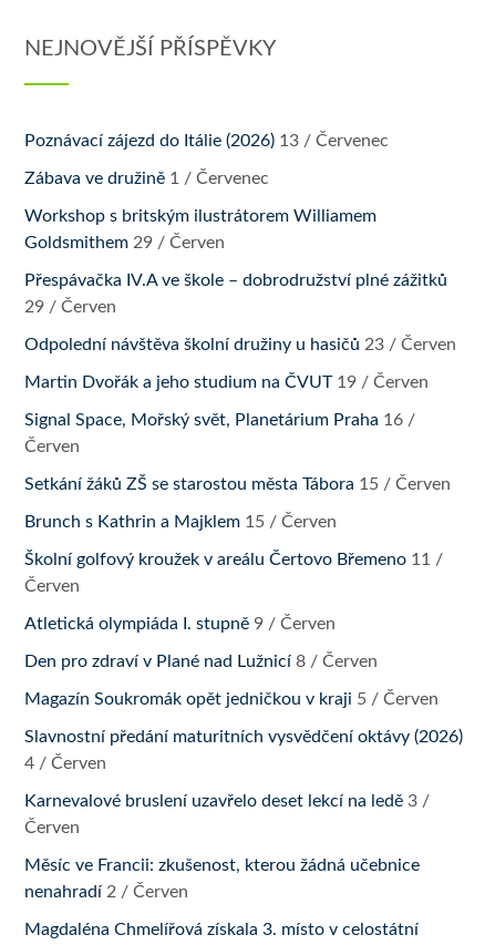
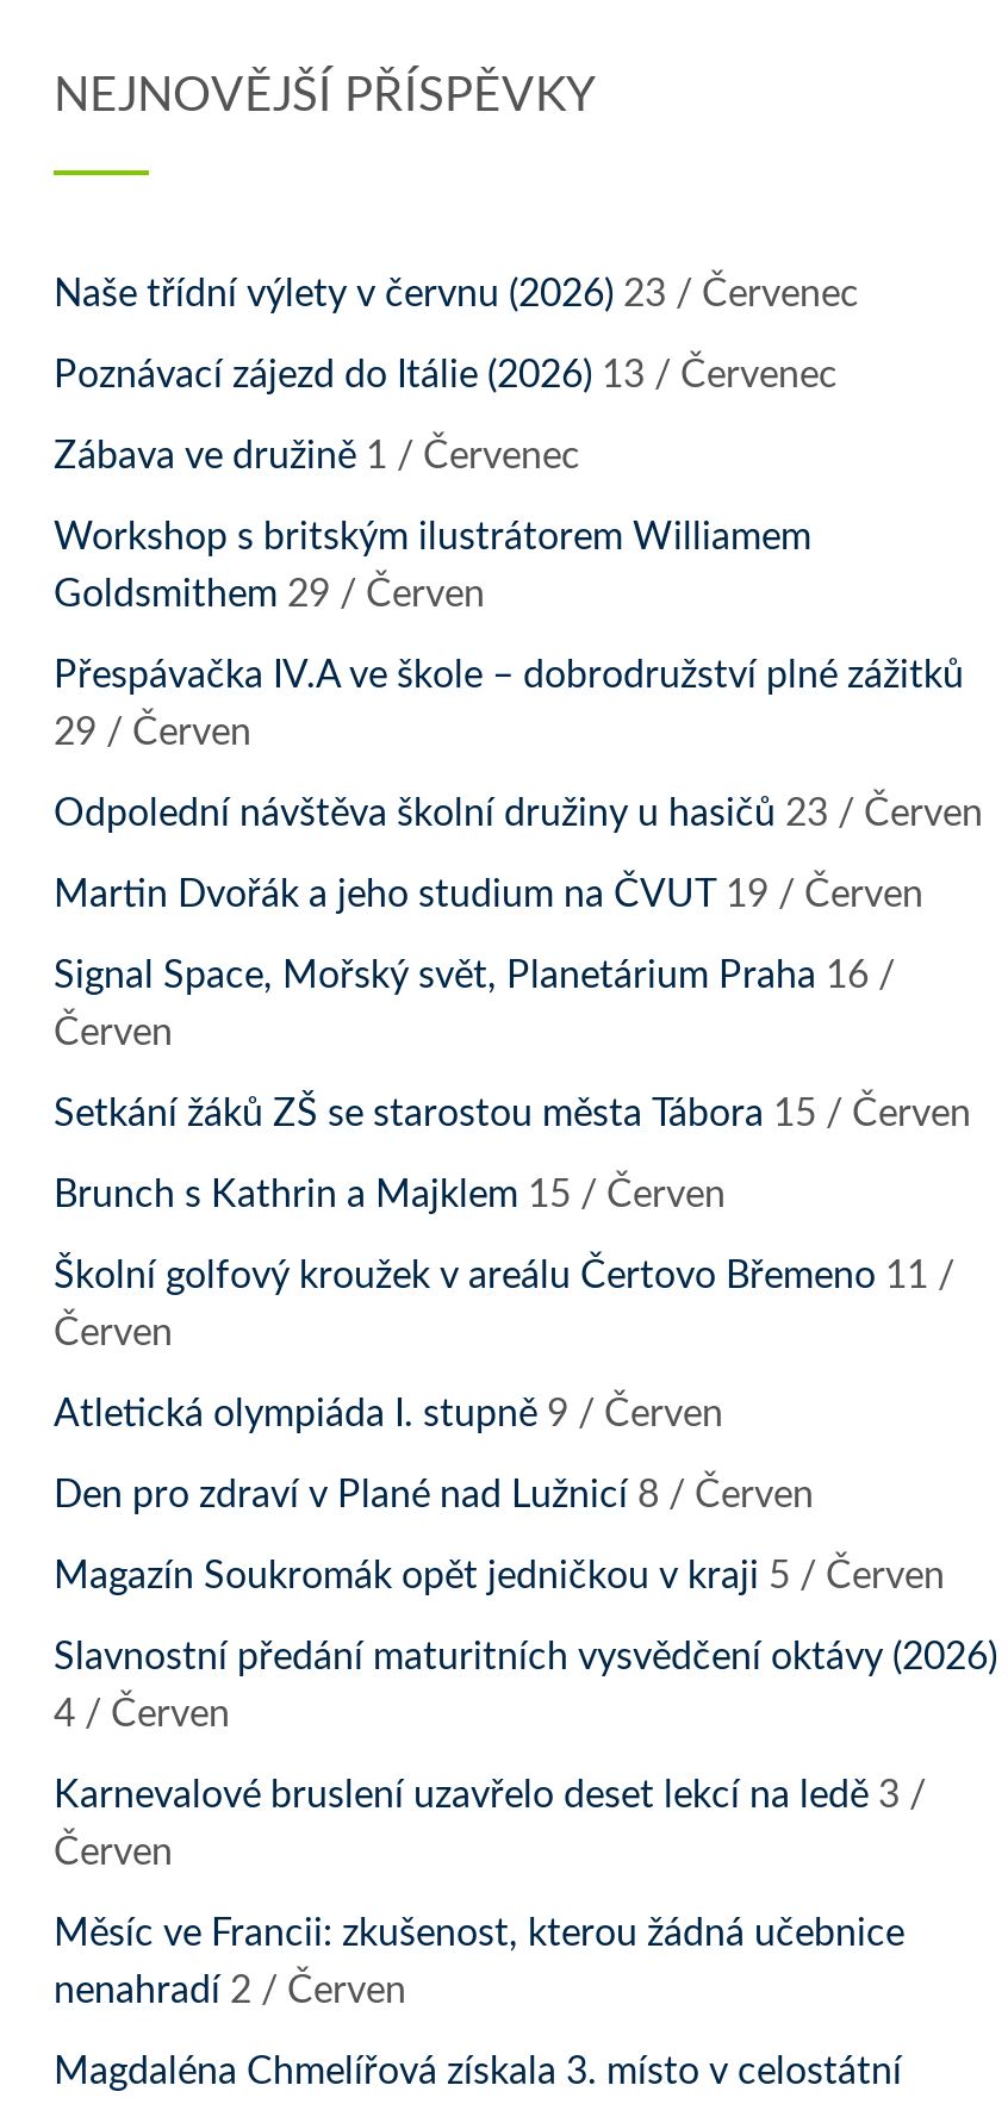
+ Naše třídní výlety v červnu (2026) 23 / Červenec
